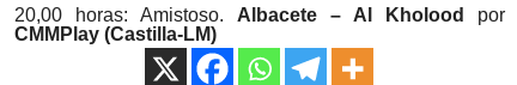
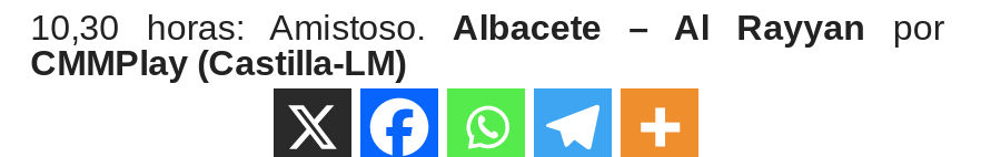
- 20,00 horas: Amistoso. Albacete – Al Kholood
- por
+ 10,30 horas: Amistoso. Albacete – Al Rayyan por
